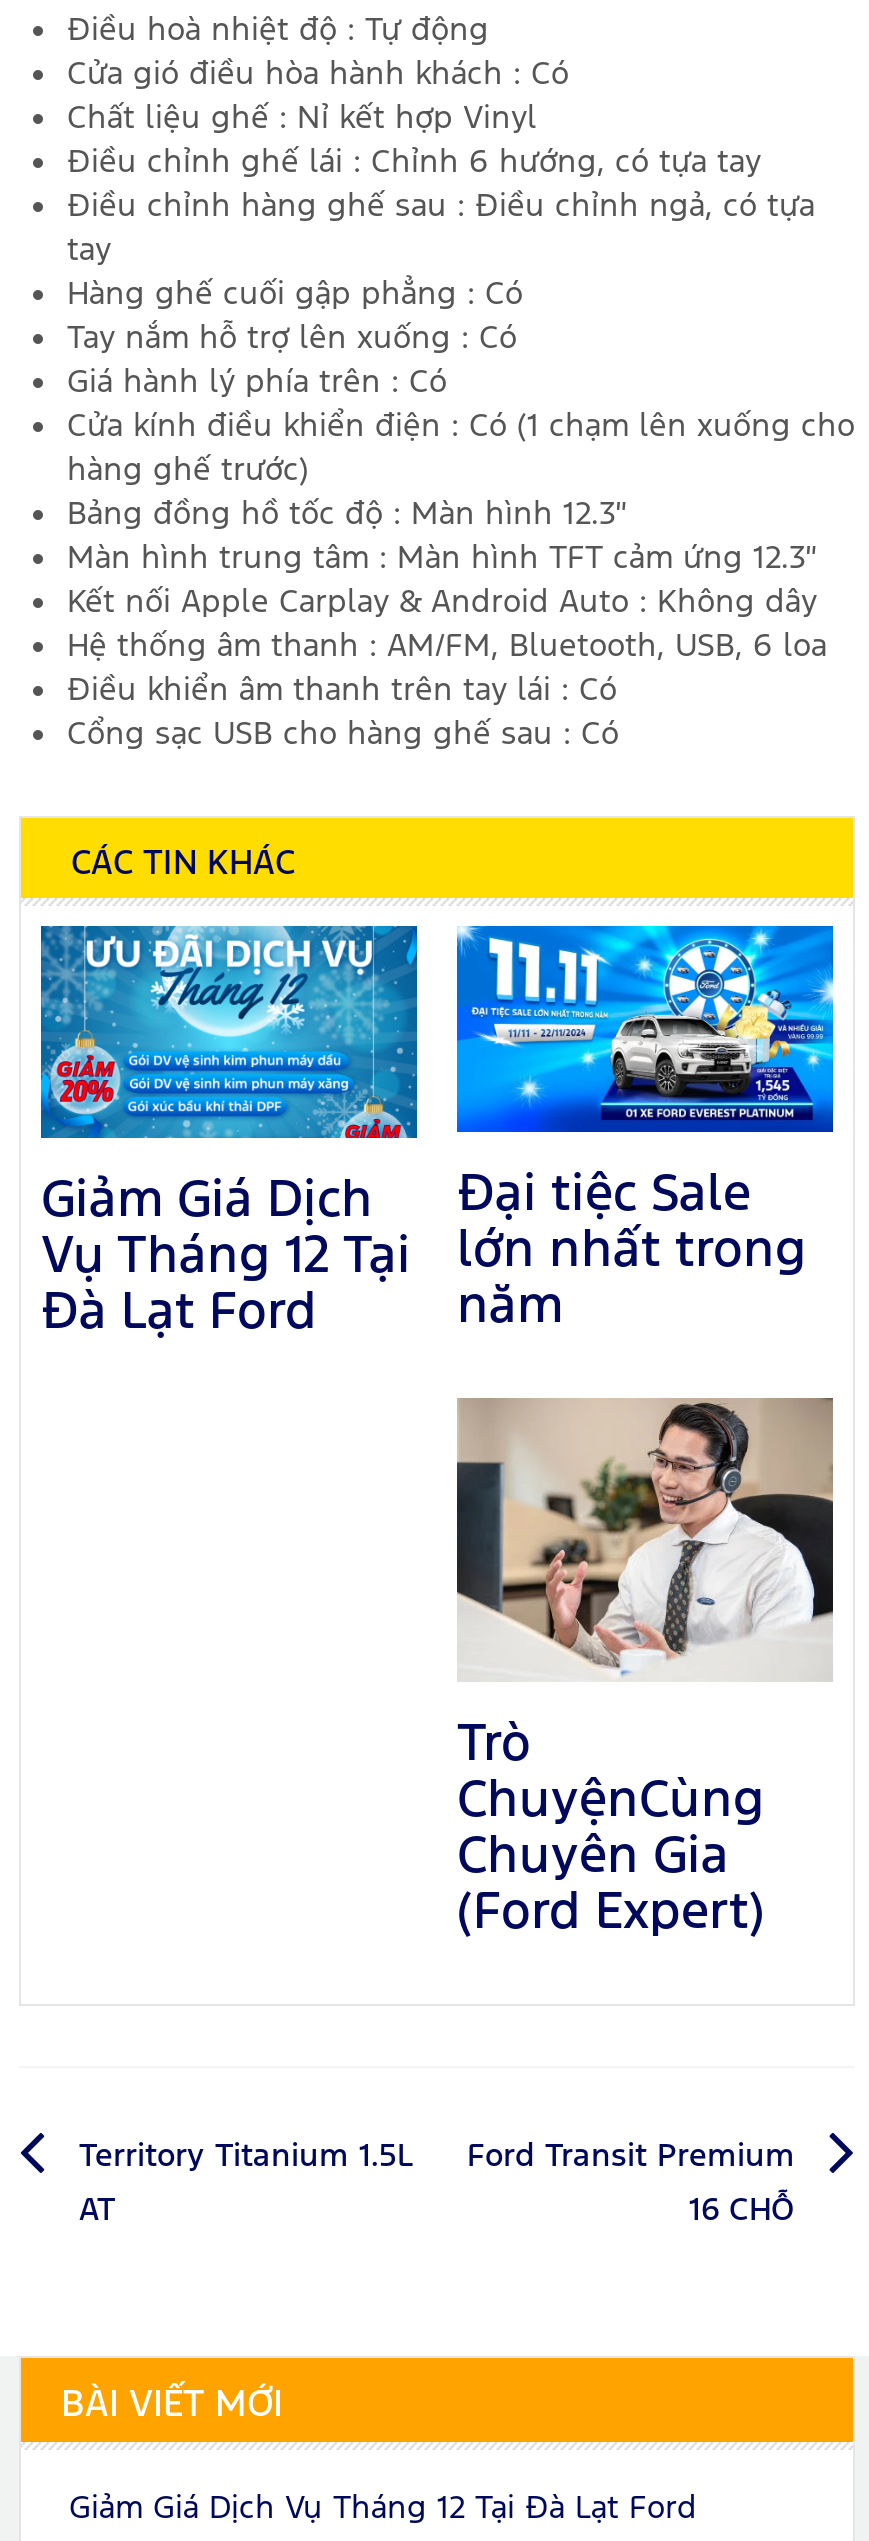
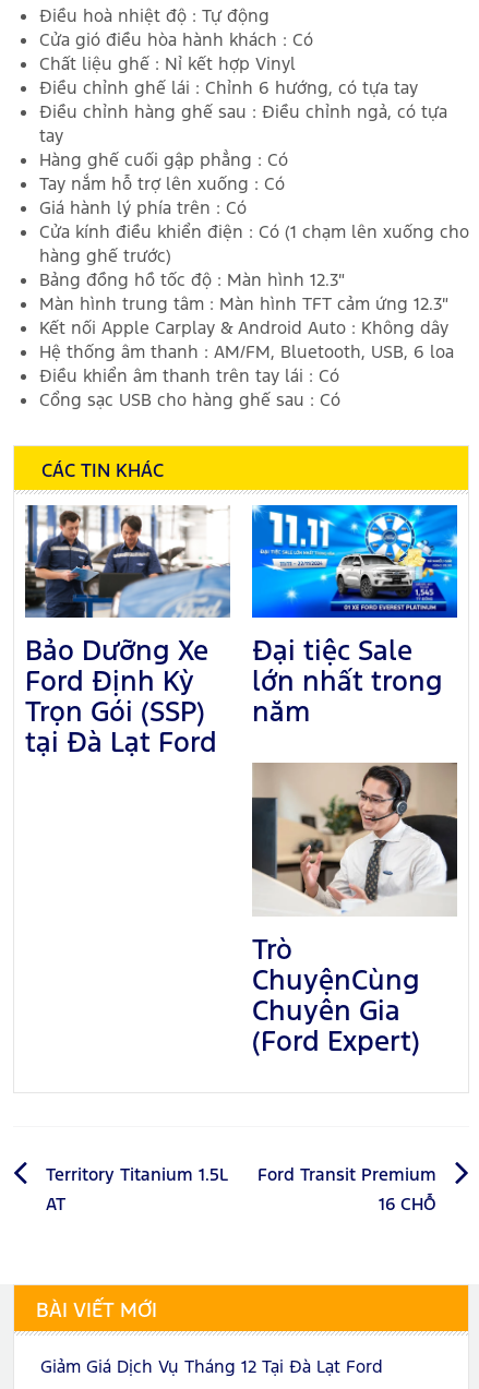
- [image]
- Giảm Giá Dịch
- Vụ Tháng 12 Tại
- Đà Lạt Ford
+ [image]
+ Bảo Dưỡng Xe
+ Ford Định Kỳ
+ Trọn Gói (SSP)
+ tại Đà Lạt Ford
